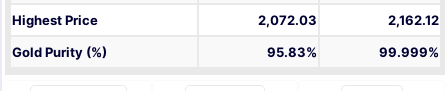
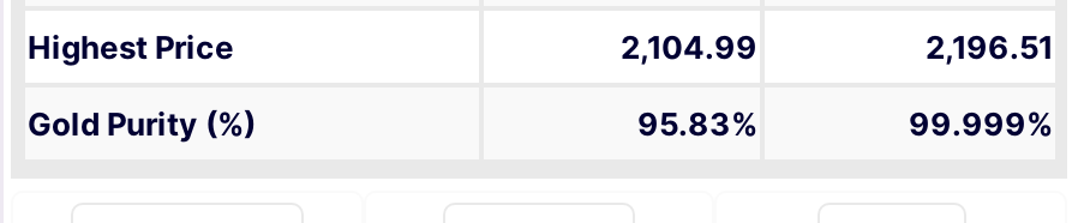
- 2,072.03
+ 2,104.99

- 2,162.12
+ 2,196.51
